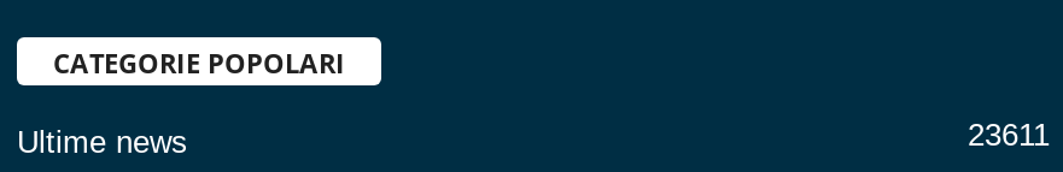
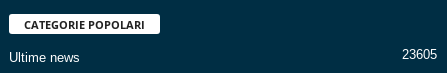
- 23611
+ 23605
